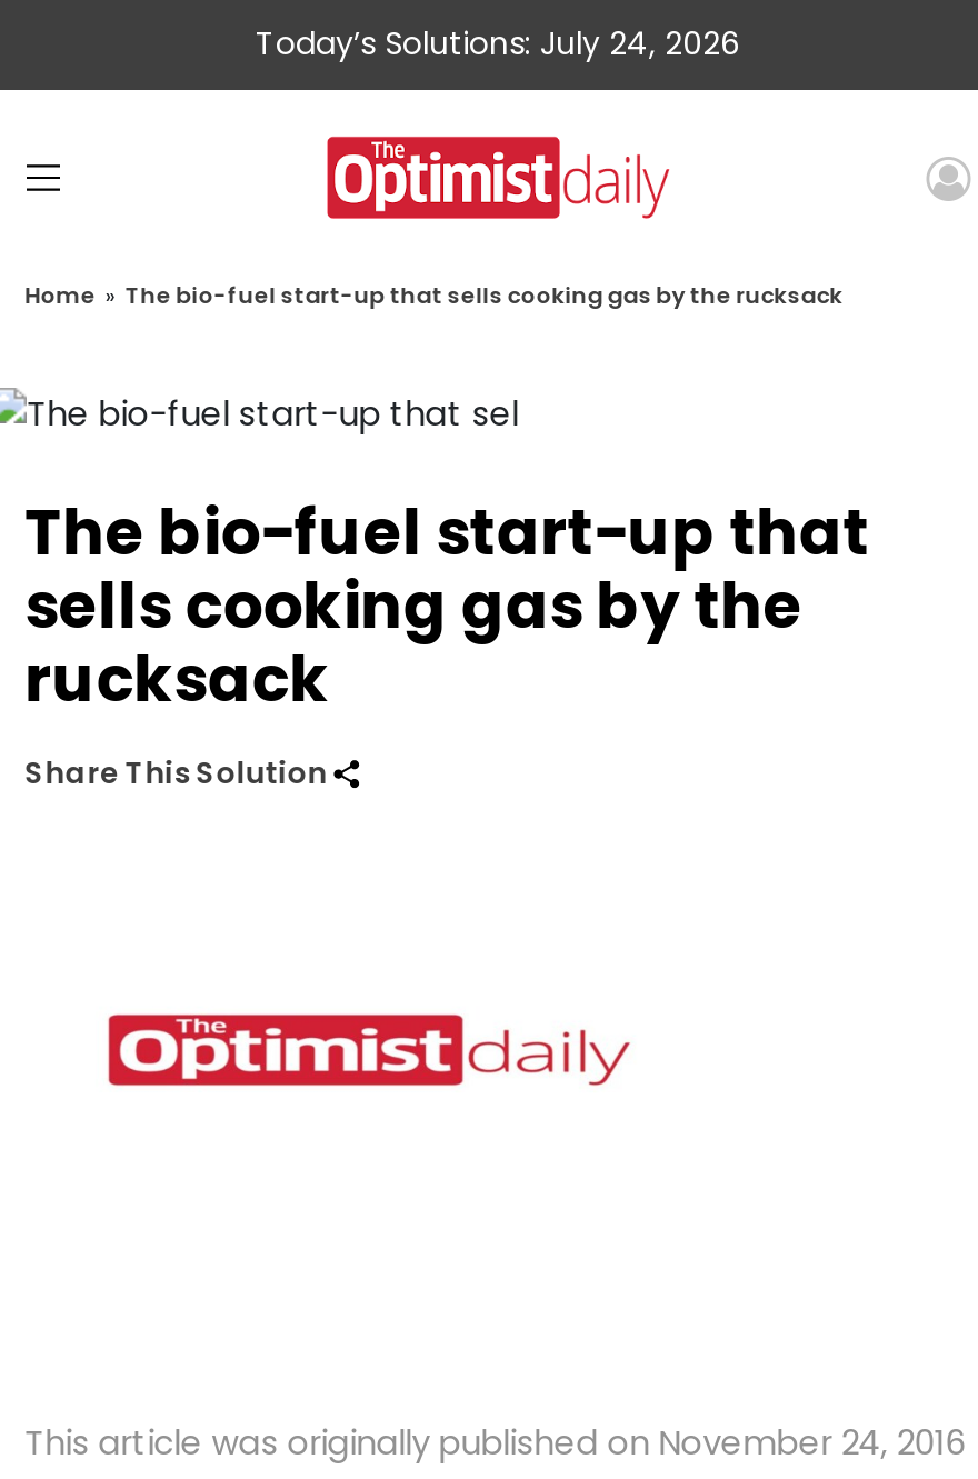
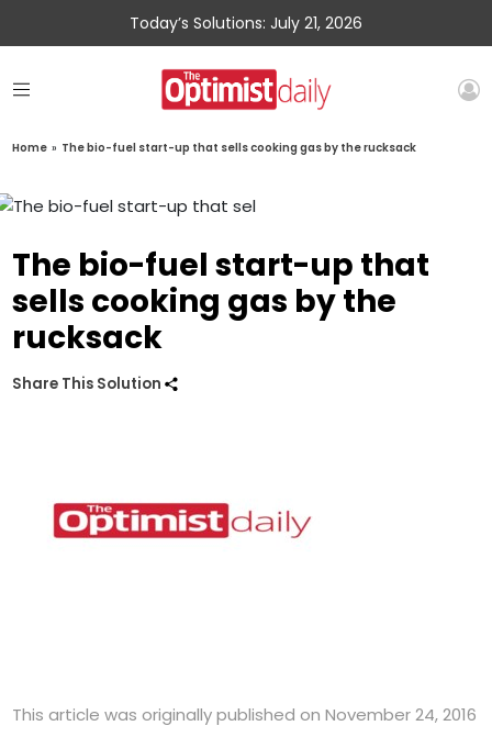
- Today’s Solutions: July 24, 2026
+ Today’s Solutions: July 21, 2026
